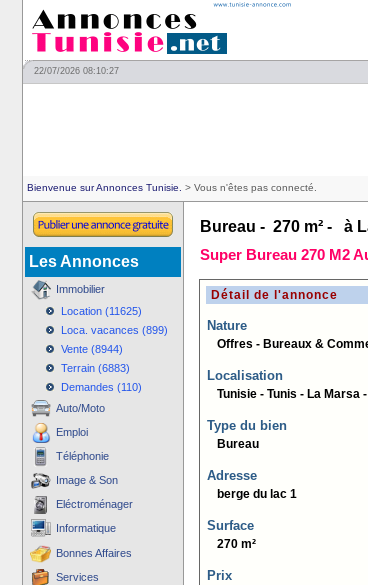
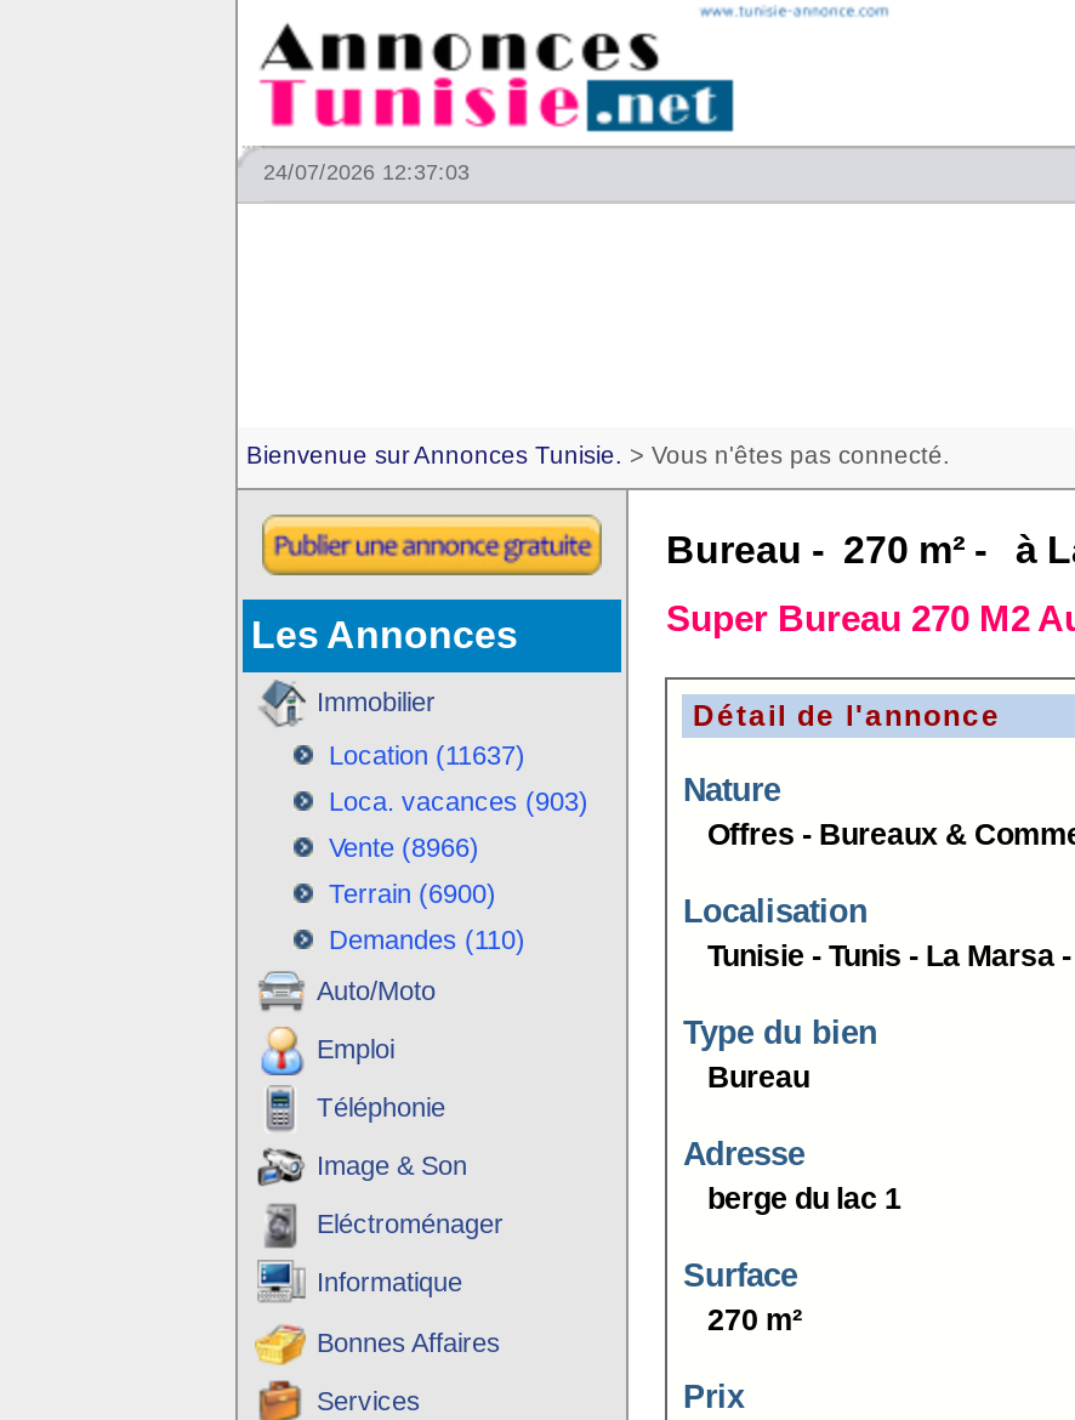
- 22/07/2026 08:10:27
+ 24/07/2026 12:37:03

- Location (11625)
+ Location (11637)

- Loca. vacances (899)
+ Loca. vacances (903)

- Vente (8944)
+ Vente (8966)

- Terrain (6883)
+ Terrain (6900)
